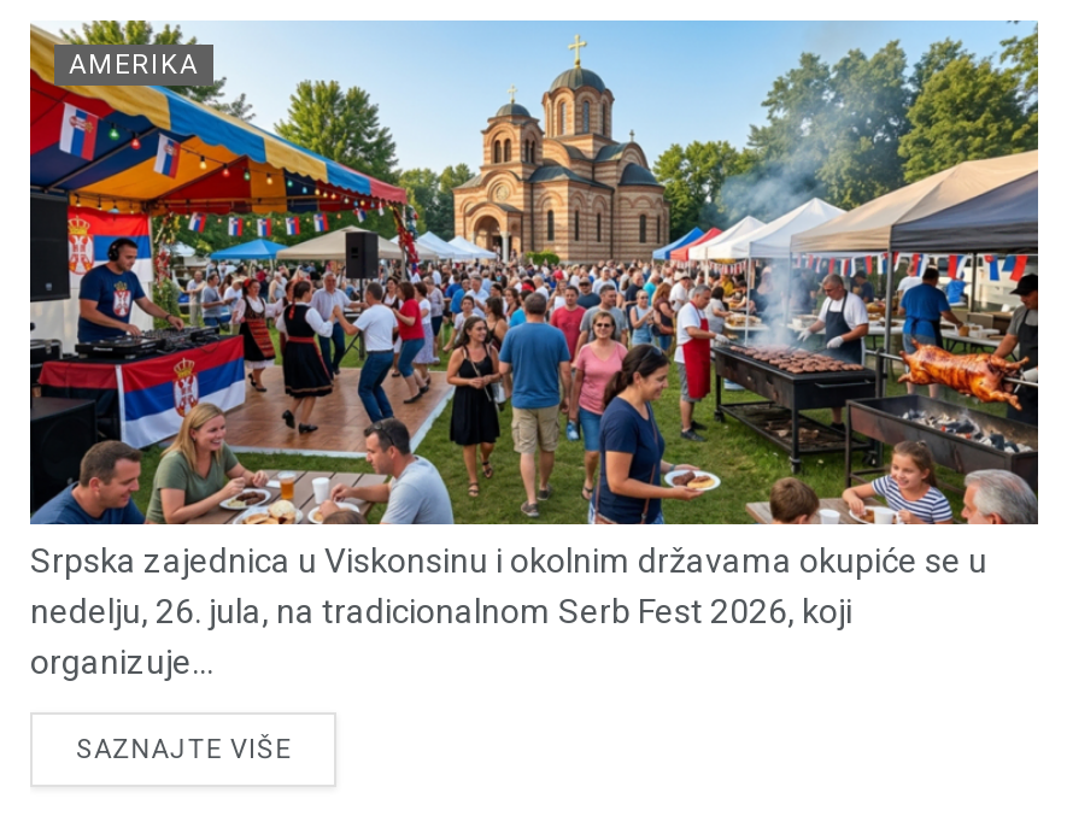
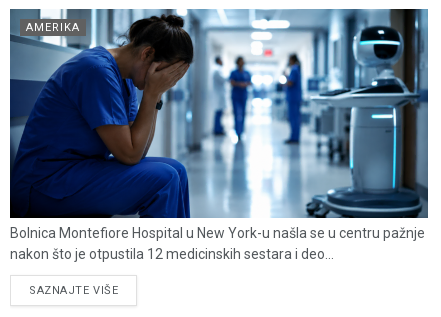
- [image]
- Srpska zajednica u Viskonsinu i okolnim državama okupiće se u
- nedelju, 26. jula, na tradicionalnom Serb Fest 2026, koji
- organizuje...
+ [image]
+ Bolnica Montefiore Hospital u New York-u našla se u centru pažnje
+ nakon što je otpustila 12 medicinskih sestara i deo...
